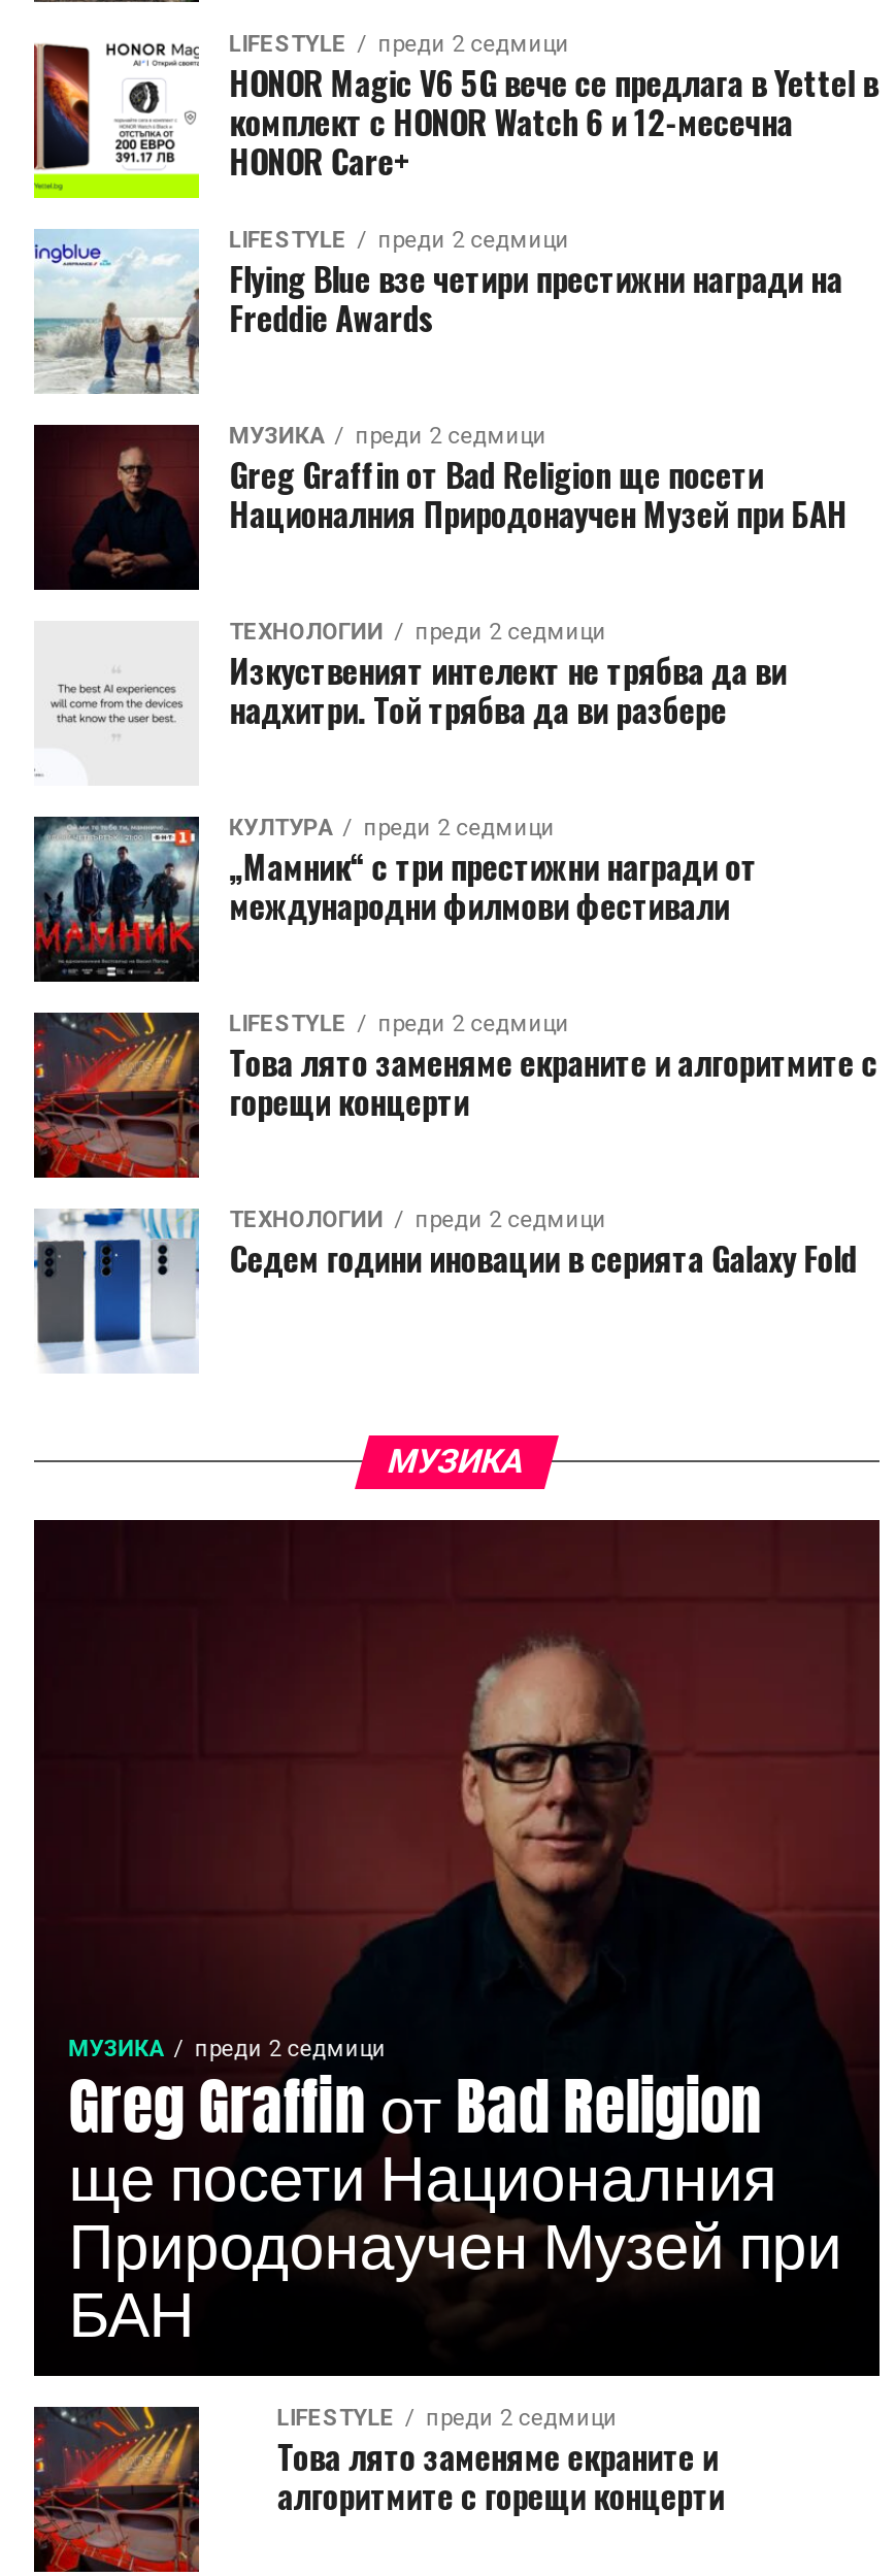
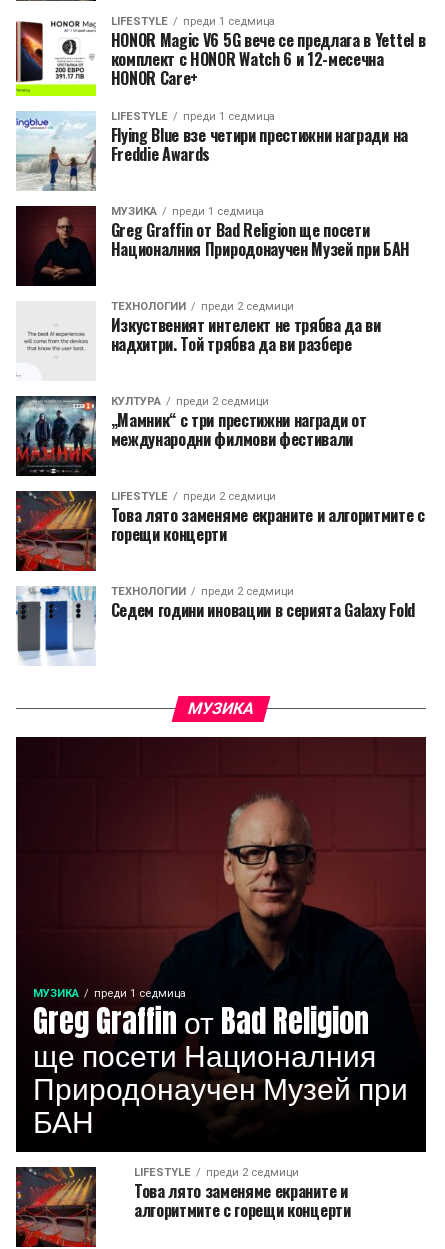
- преди 2 седмици
+ преди 1 седмица

- преди 2 седмици
+ преди 1 седмица

- преди 2 седмици
+ преди 1 седмица

- преди 2 седмици
+ преди 1 седмица
